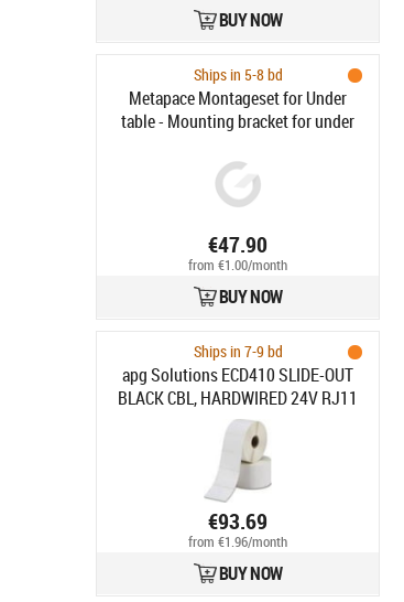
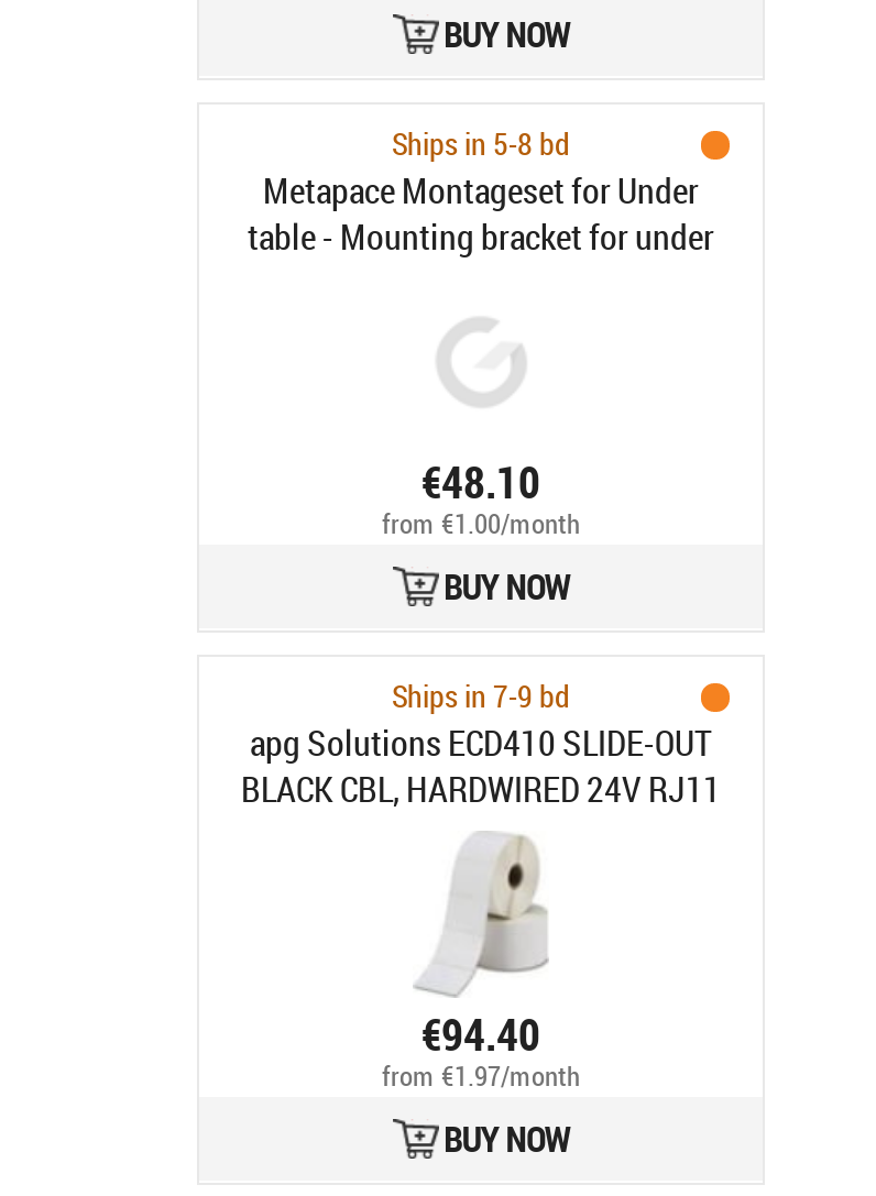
- €47.90
+ €48.10

- €93.69
+ €94.40

- from €1.96/month
+ from €1.97/month
